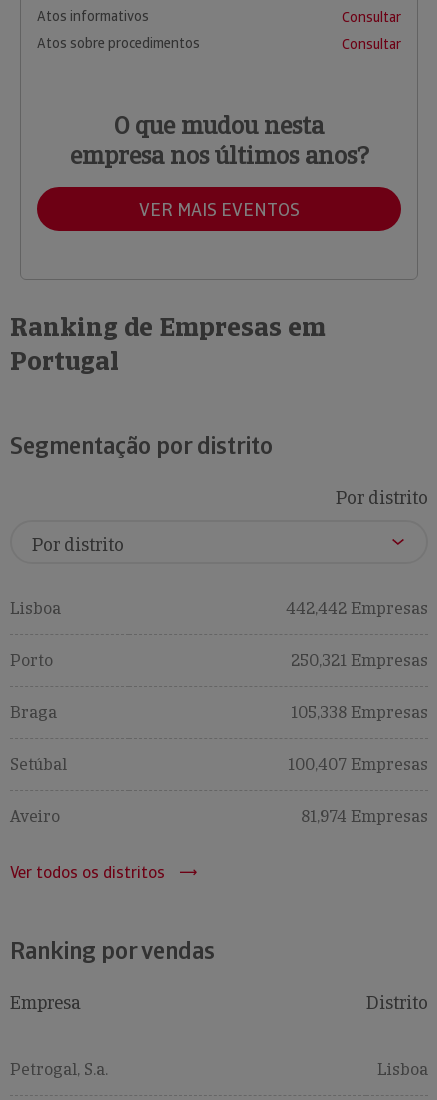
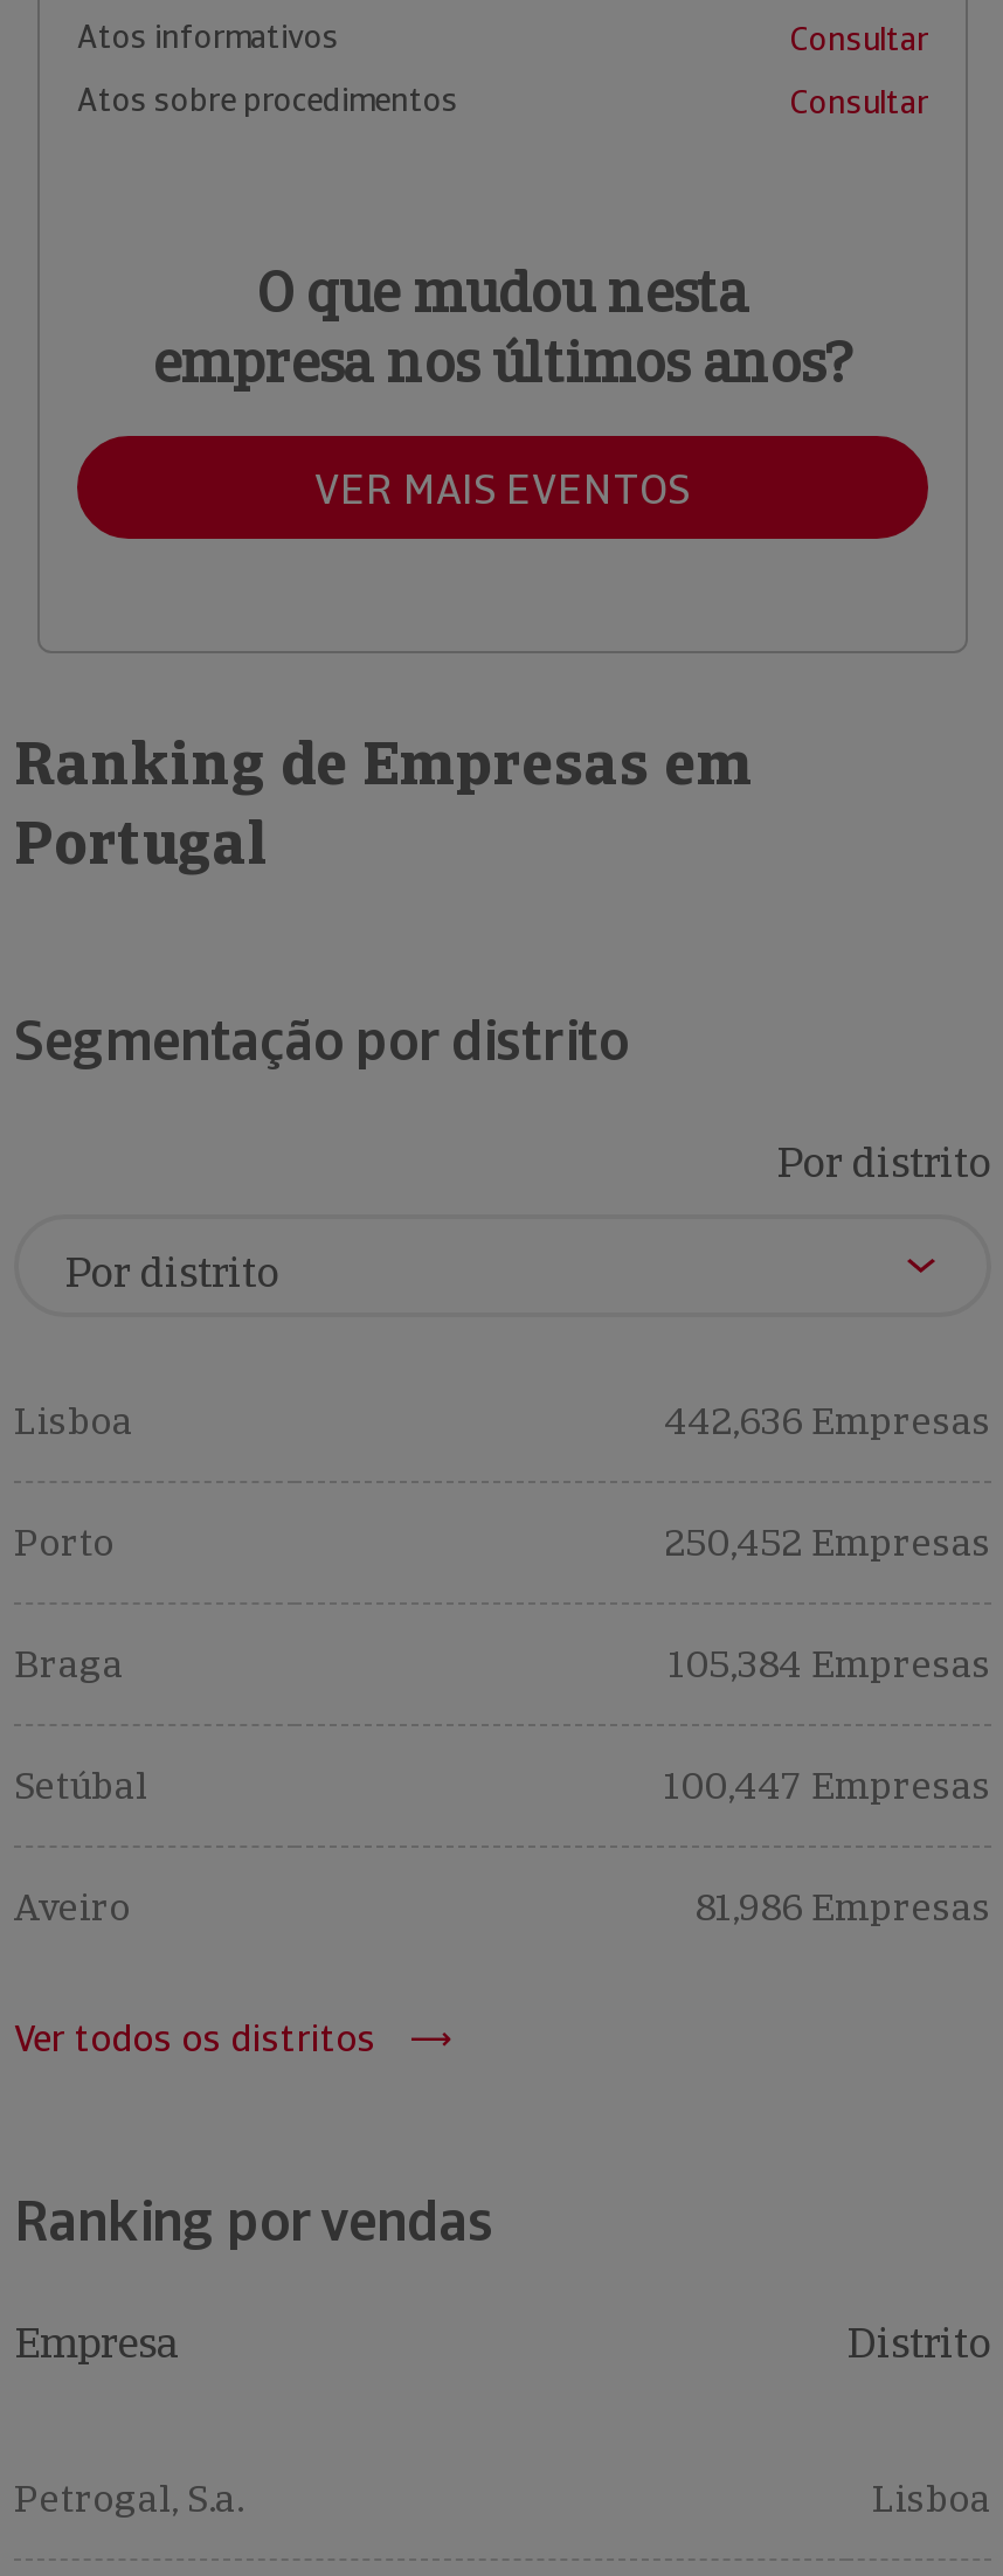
- 442,442 Empresas
+ 442,636 Empresas

- 250,321 Empresas
+ 250,452 Empresas

- 105,338 Empresas
+ 105,384 Empresas

- 100,407 Empresas
+ 100,447 Empresas

- 81,974 Empresas
+ 81,986 Empresas
